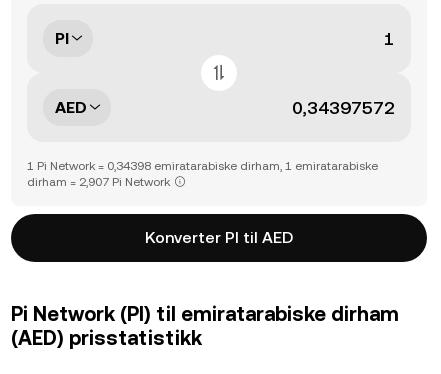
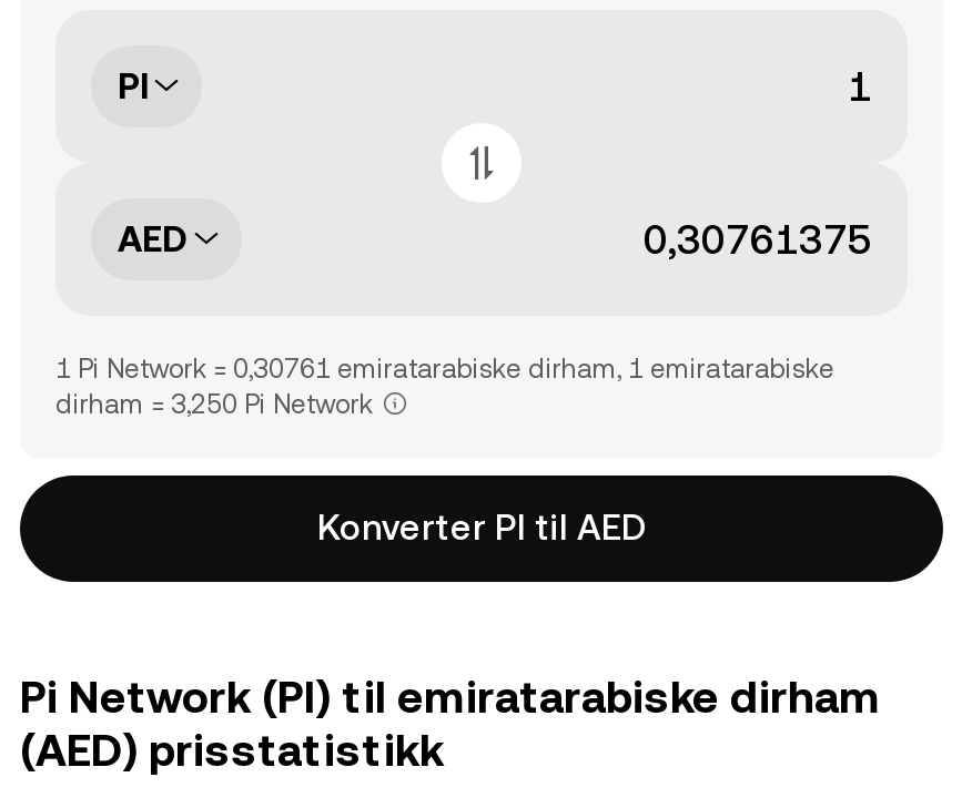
- 1 Pi Network = 0,34398 emiratarabiske dirham, 1 emiratarabiske
+ 1 Pi Network = 0,30761 emiratarabiske dirham, 1 emiratarabiske

- dirham = 2,907 Pi Network
+ dirham = 3,250 Pi Network
